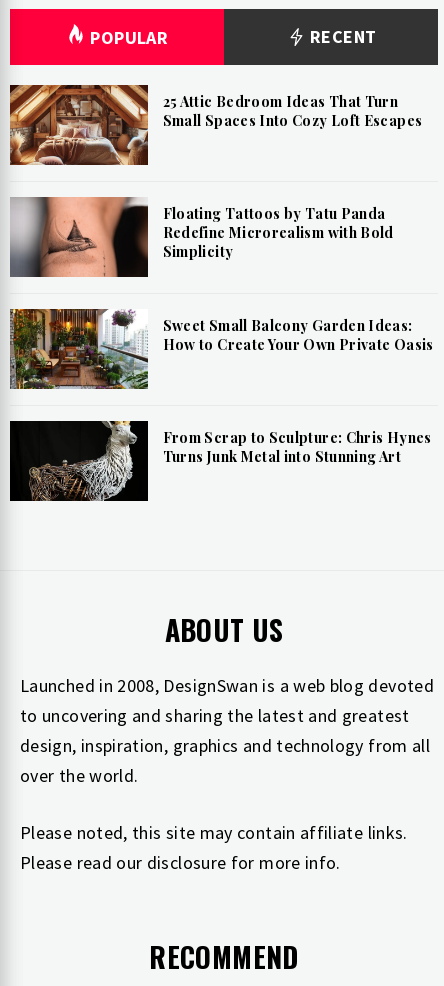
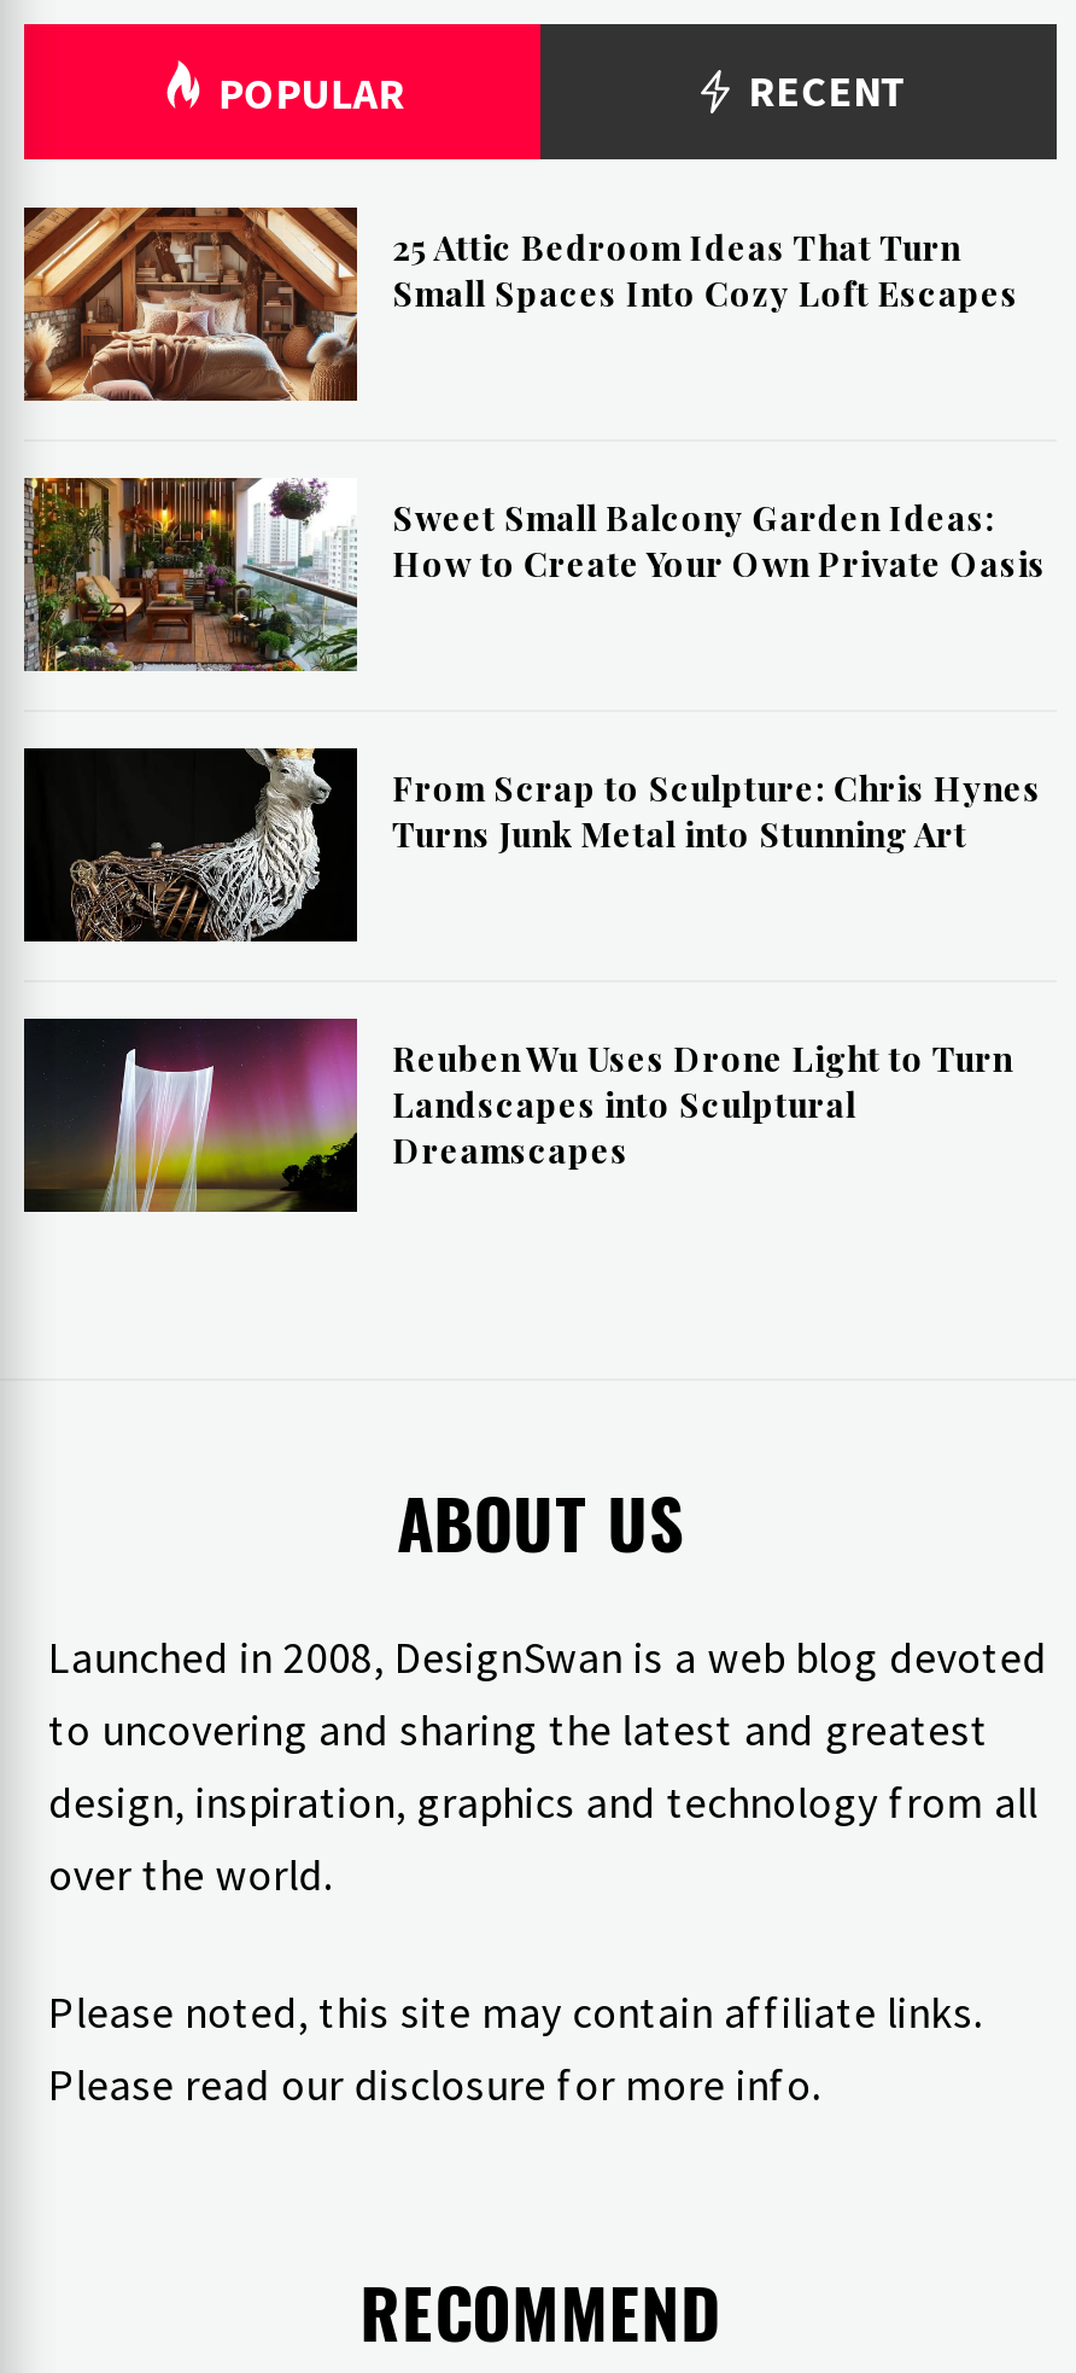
- [image]
- Floating Tattoos by Tatu Panda
- Redefine Microrealism with Bold
- Simplicity

moved up: [image] | Sweet Small Balcony Garden Ideas: | How to Create Your Own Private Oasis | From Scrap to Sculpture: Chris Hynes | Turns Junk Metal into Stunning Art

+ [image]
+ Reuben Wu Uses Drone Light to Turn
+ Landscapes into Sculptural
+ Dreamscapes
